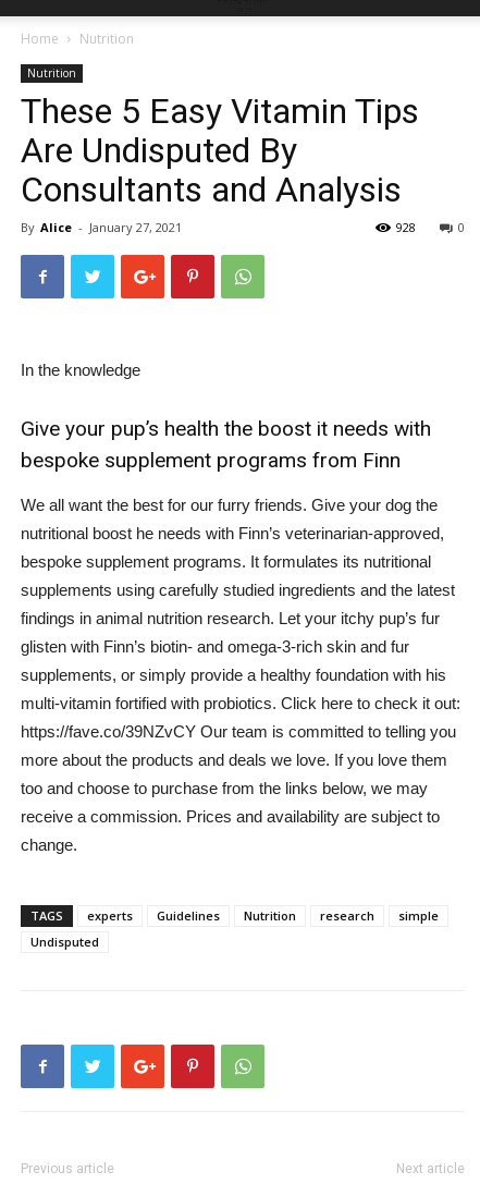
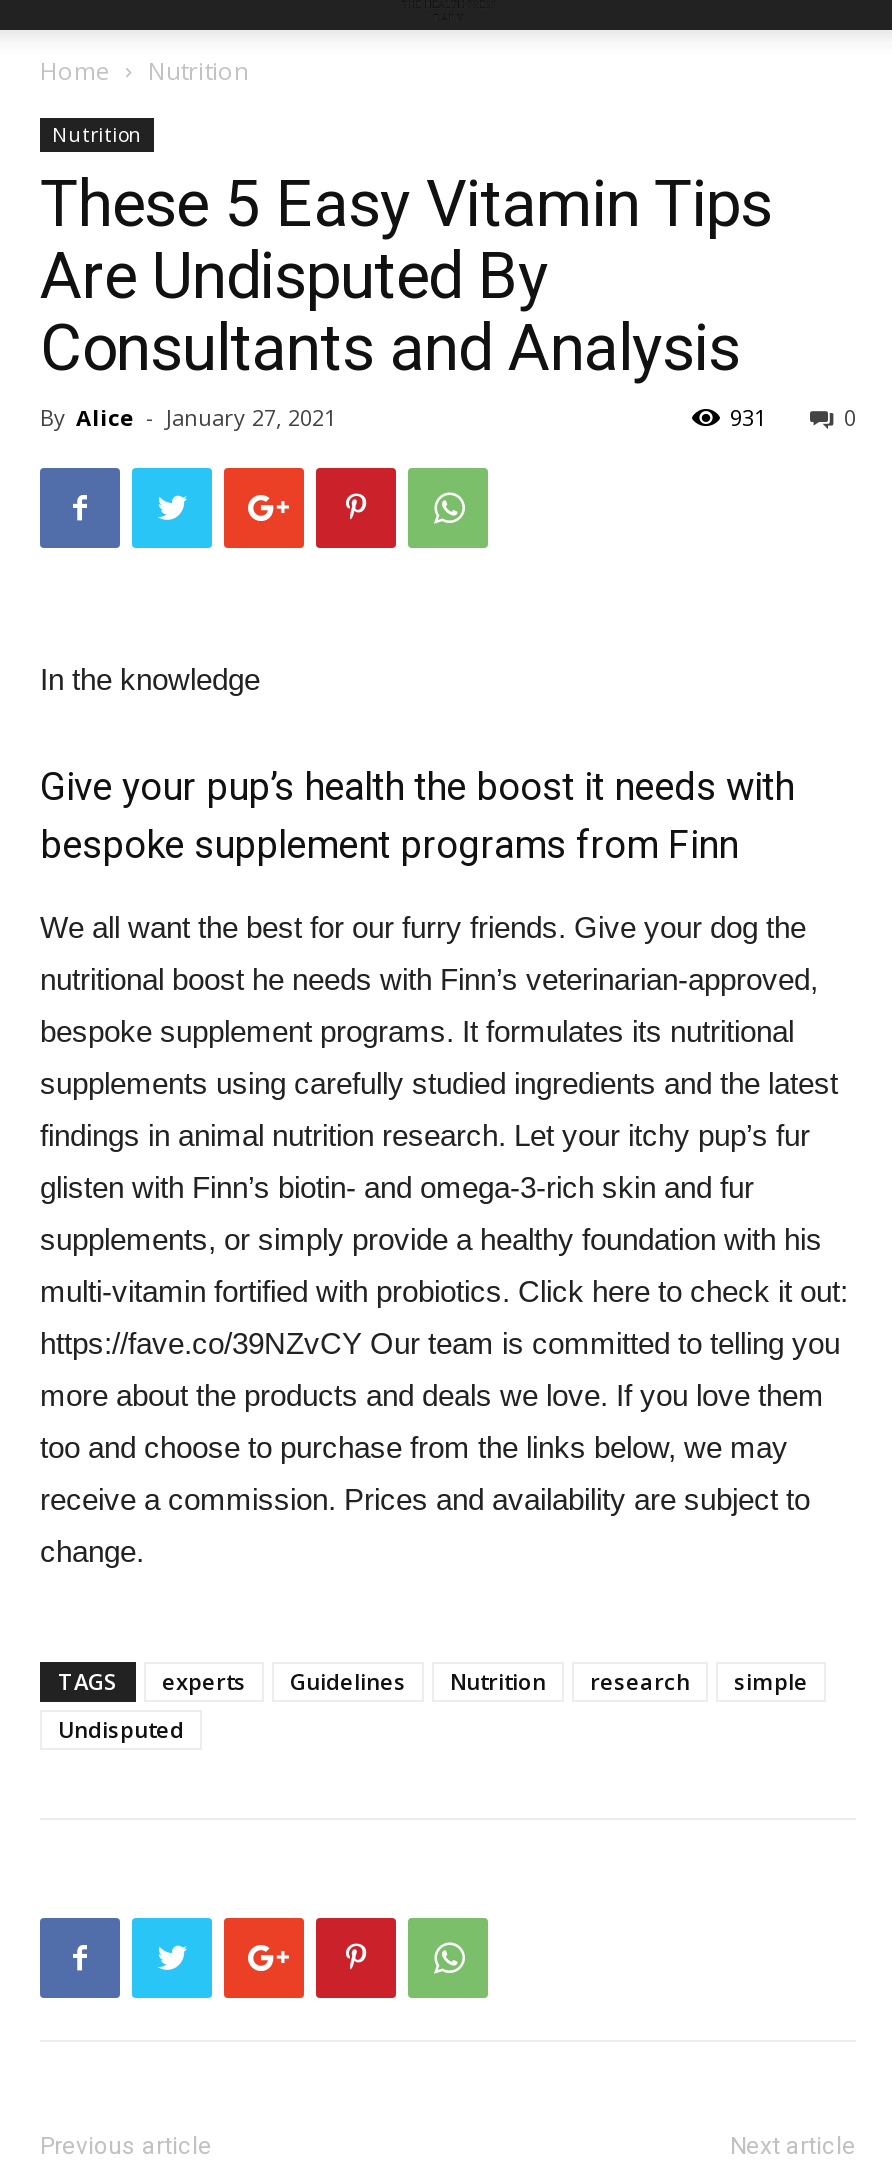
- 928
+ 931
